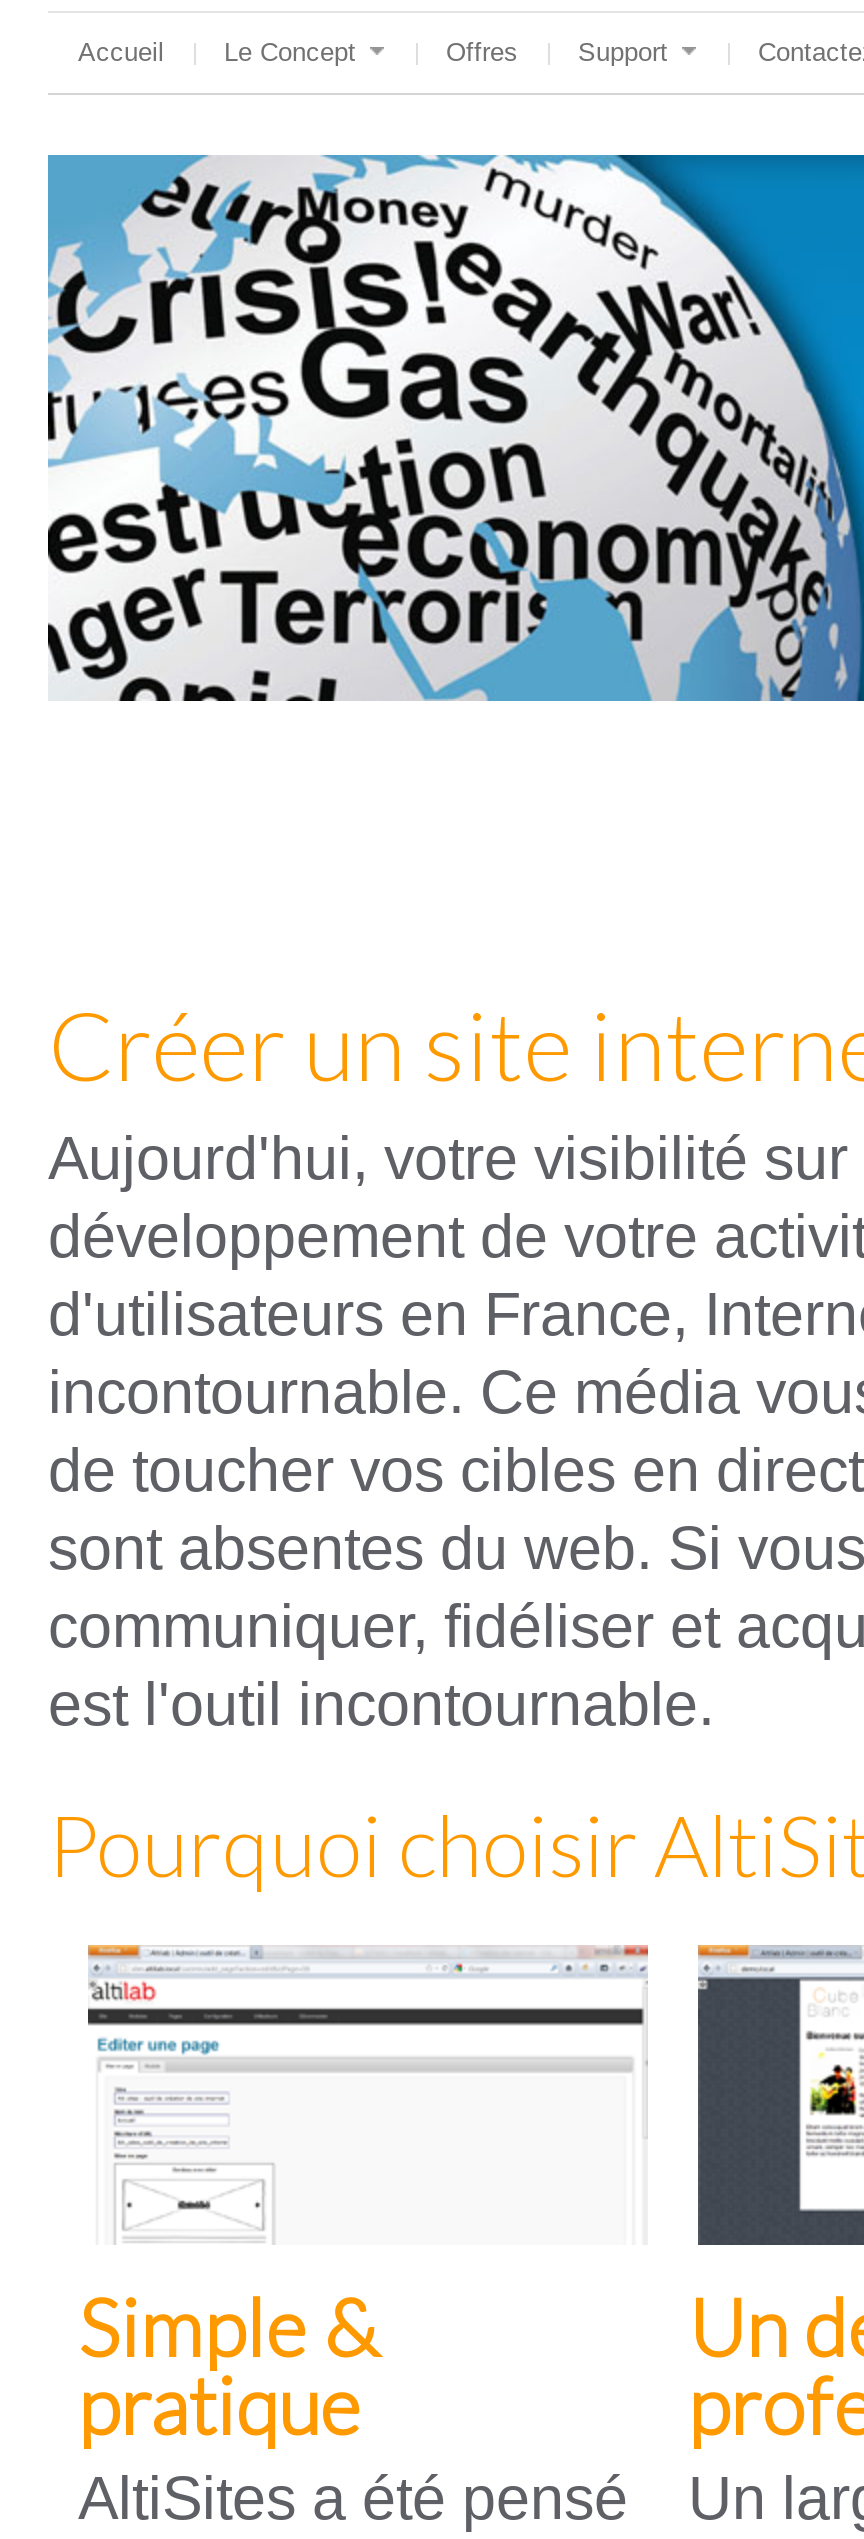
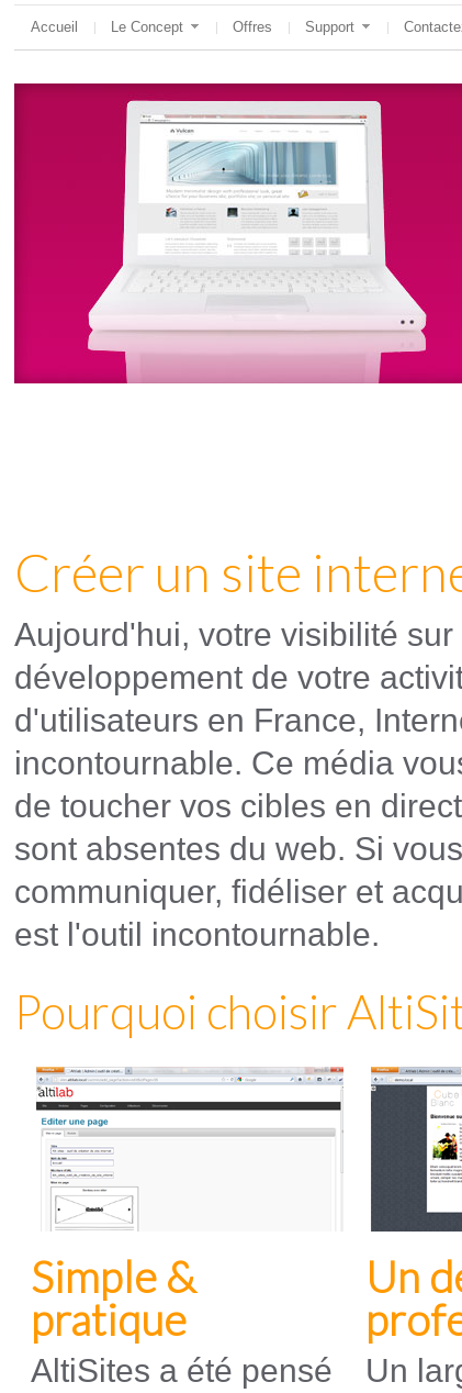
- [image]
+ [image]
